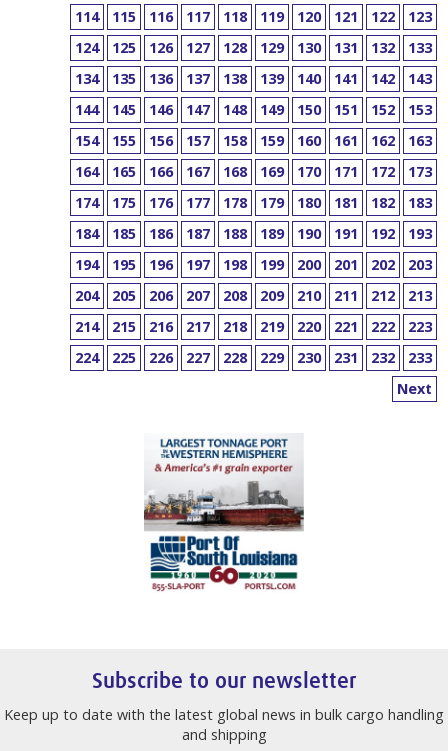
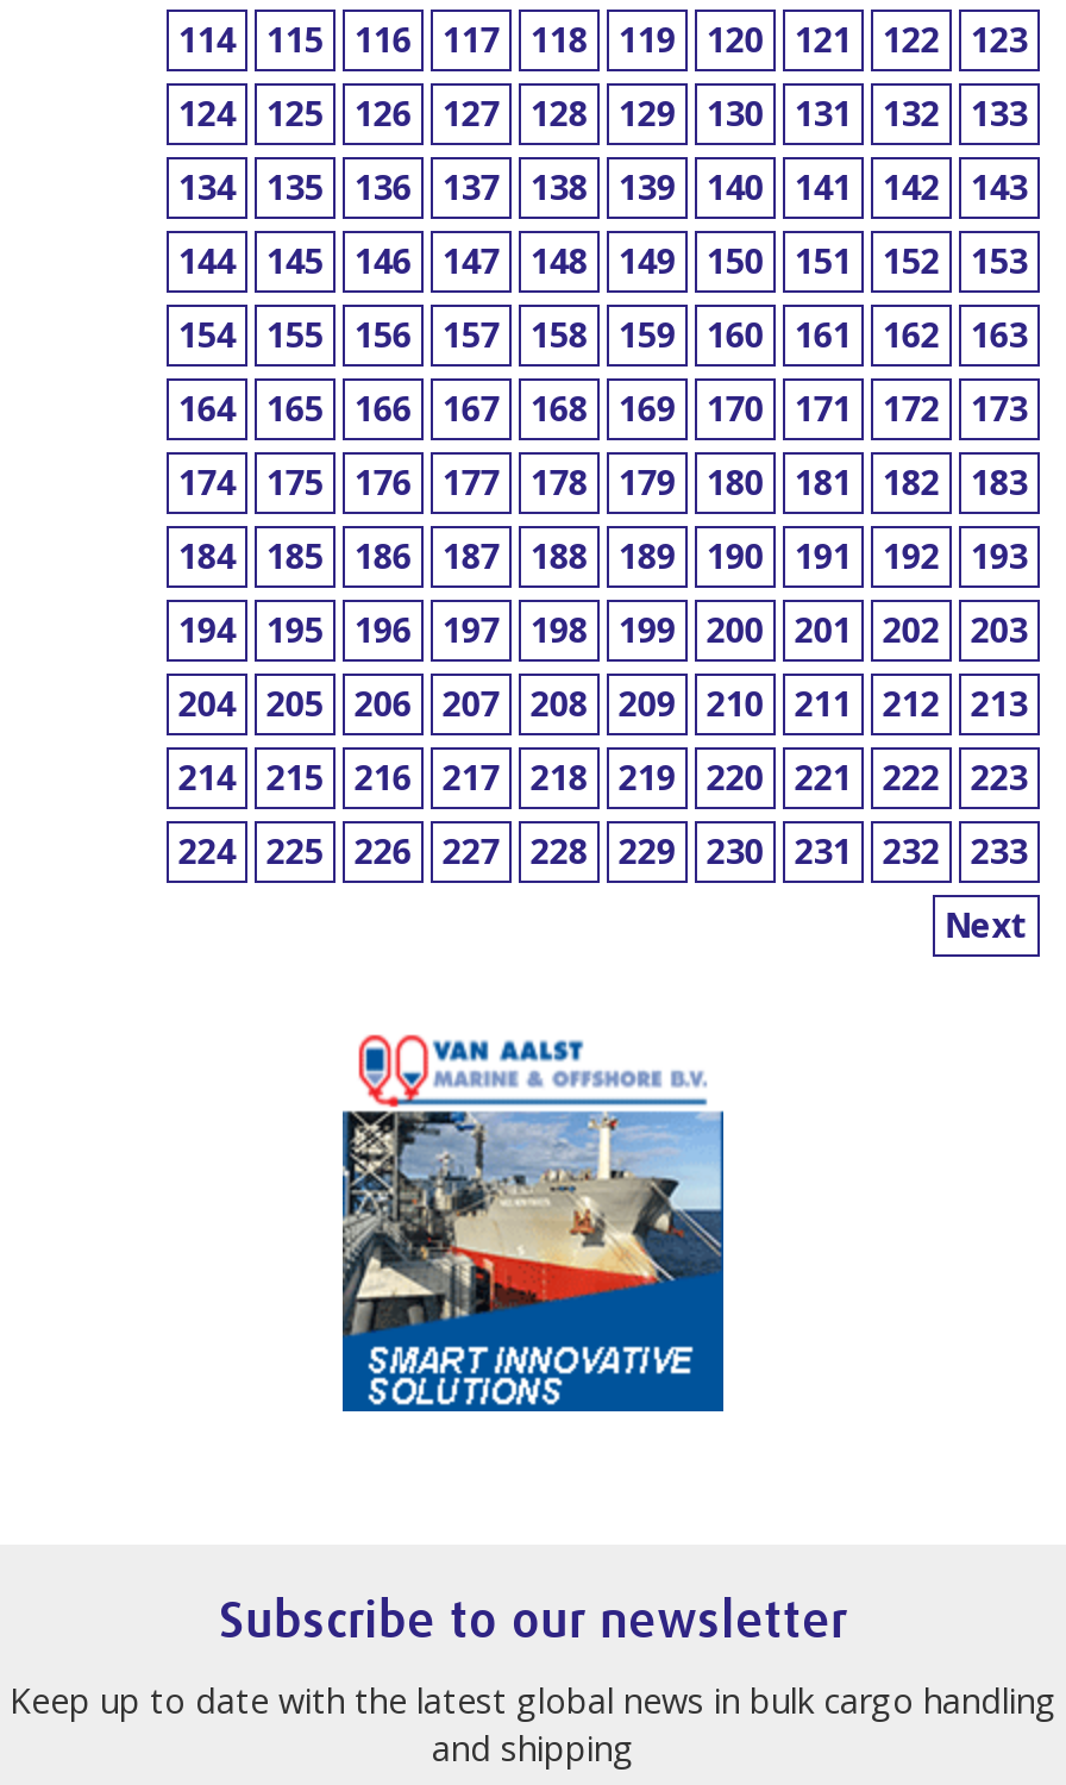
- [image]
+ [image]
